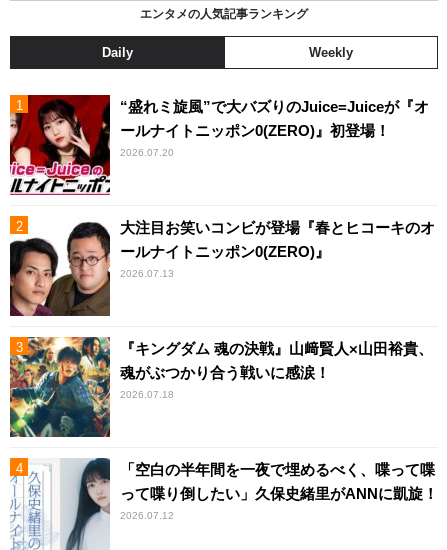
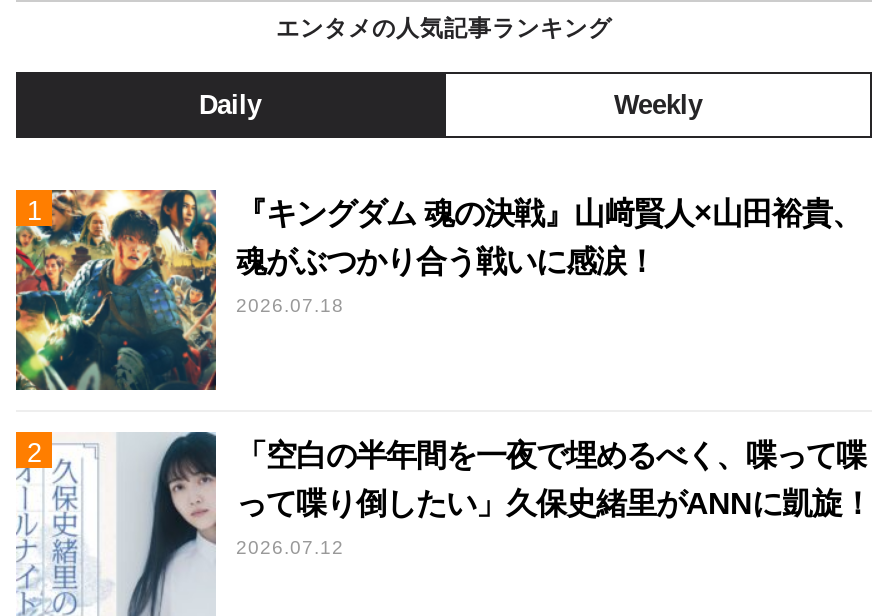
- [image]
- “盛れミ旋風”で大バズりのJuice=Juiceが『オ
- ールナイトニッポン0(ZERO)』初登場！
- 2026.07.20

- [image]
- 大注目お笑いコンビが登場『春とヒコーキのオ
- ールナイトニッポン0(ZERO)』
- 2026.07.13
